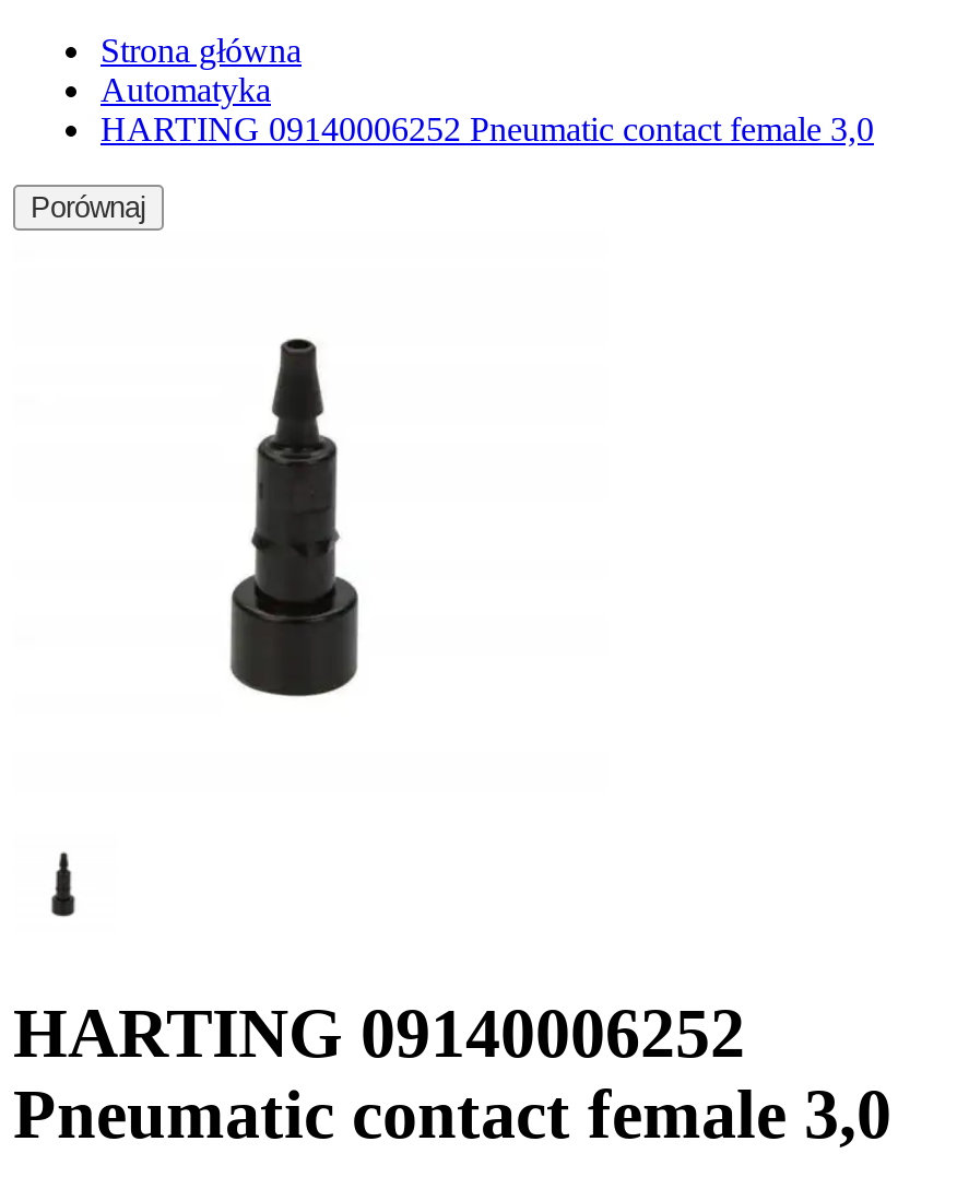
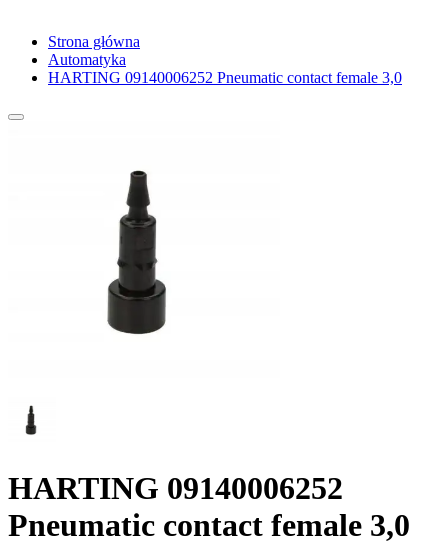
- Porównaj
